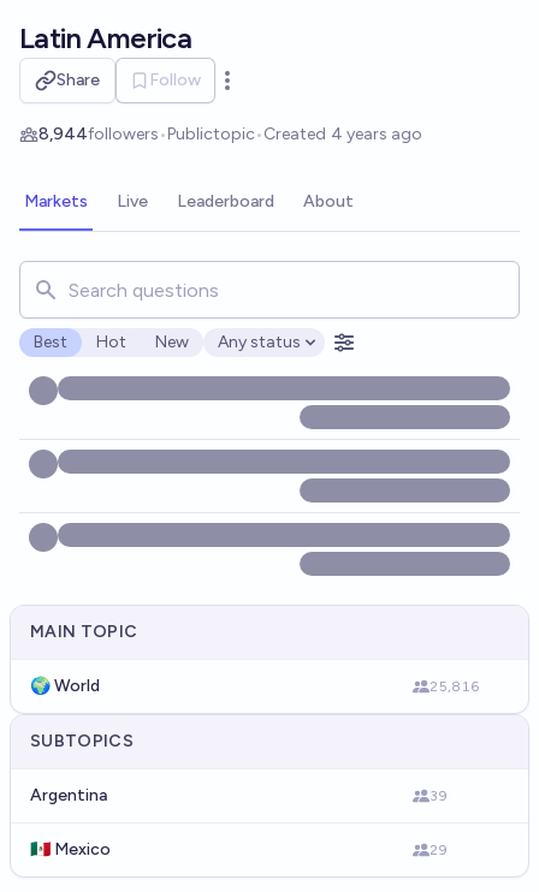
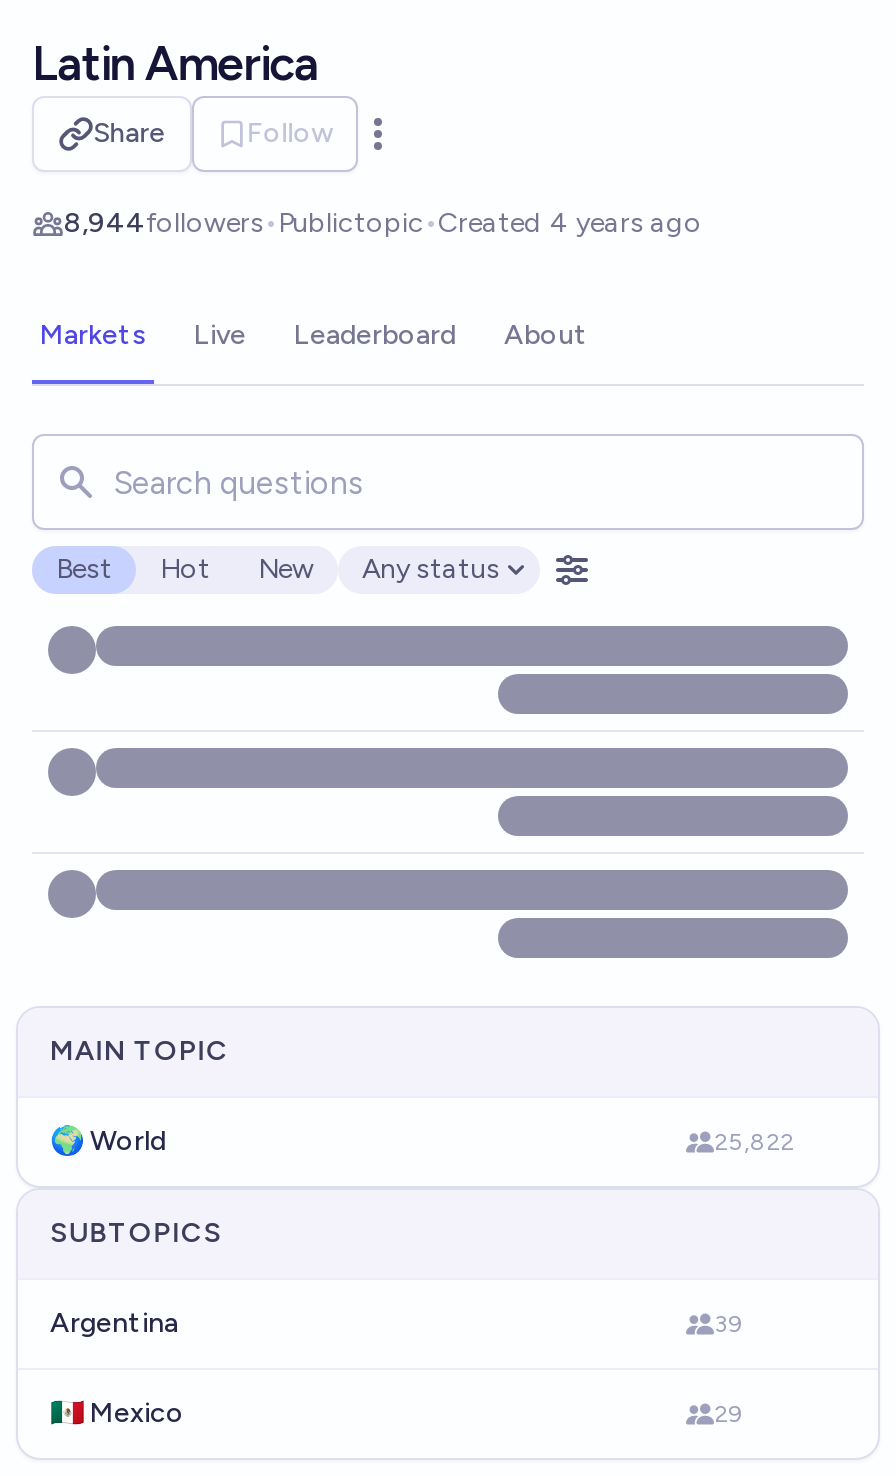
- 25,816
+ 25,822
